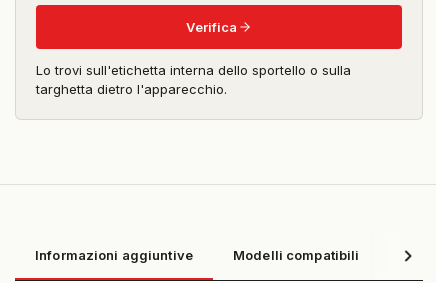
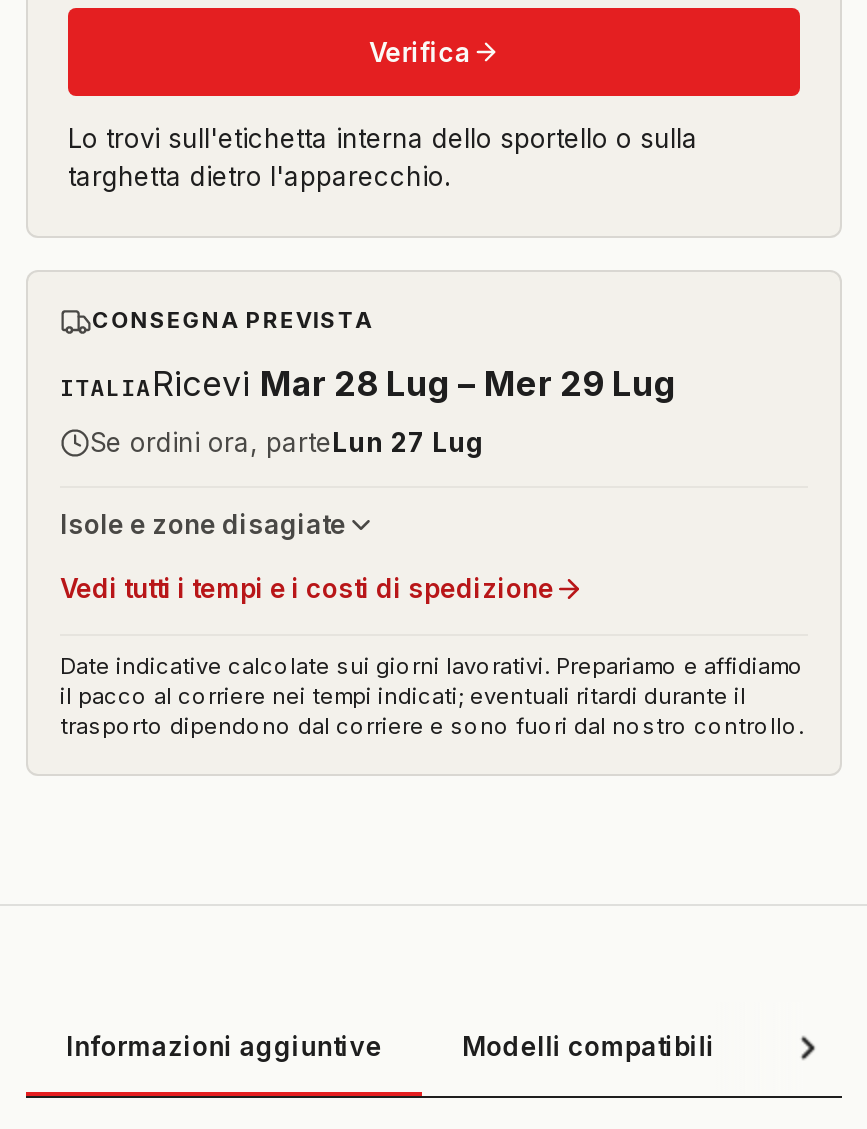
+ CONSEGNA PREVISTA
+ ITALIARicevi Mar 28 Lug – Mer 29 Lug
+ Se ordini ora, parteLun 27 Lug
+ Isole e zone disagiate
+ Vedi tutti i tempi e i costi di spedizione
+ Date indicative calcolate sui giorni lavorativi. Prepariamo e affidiamo
+ il pacco al corriere nei tempi indicati; eventuali ritardi durante il
+ trasporto dipendono dal corriere e sono fuori dal nostro controllo.
